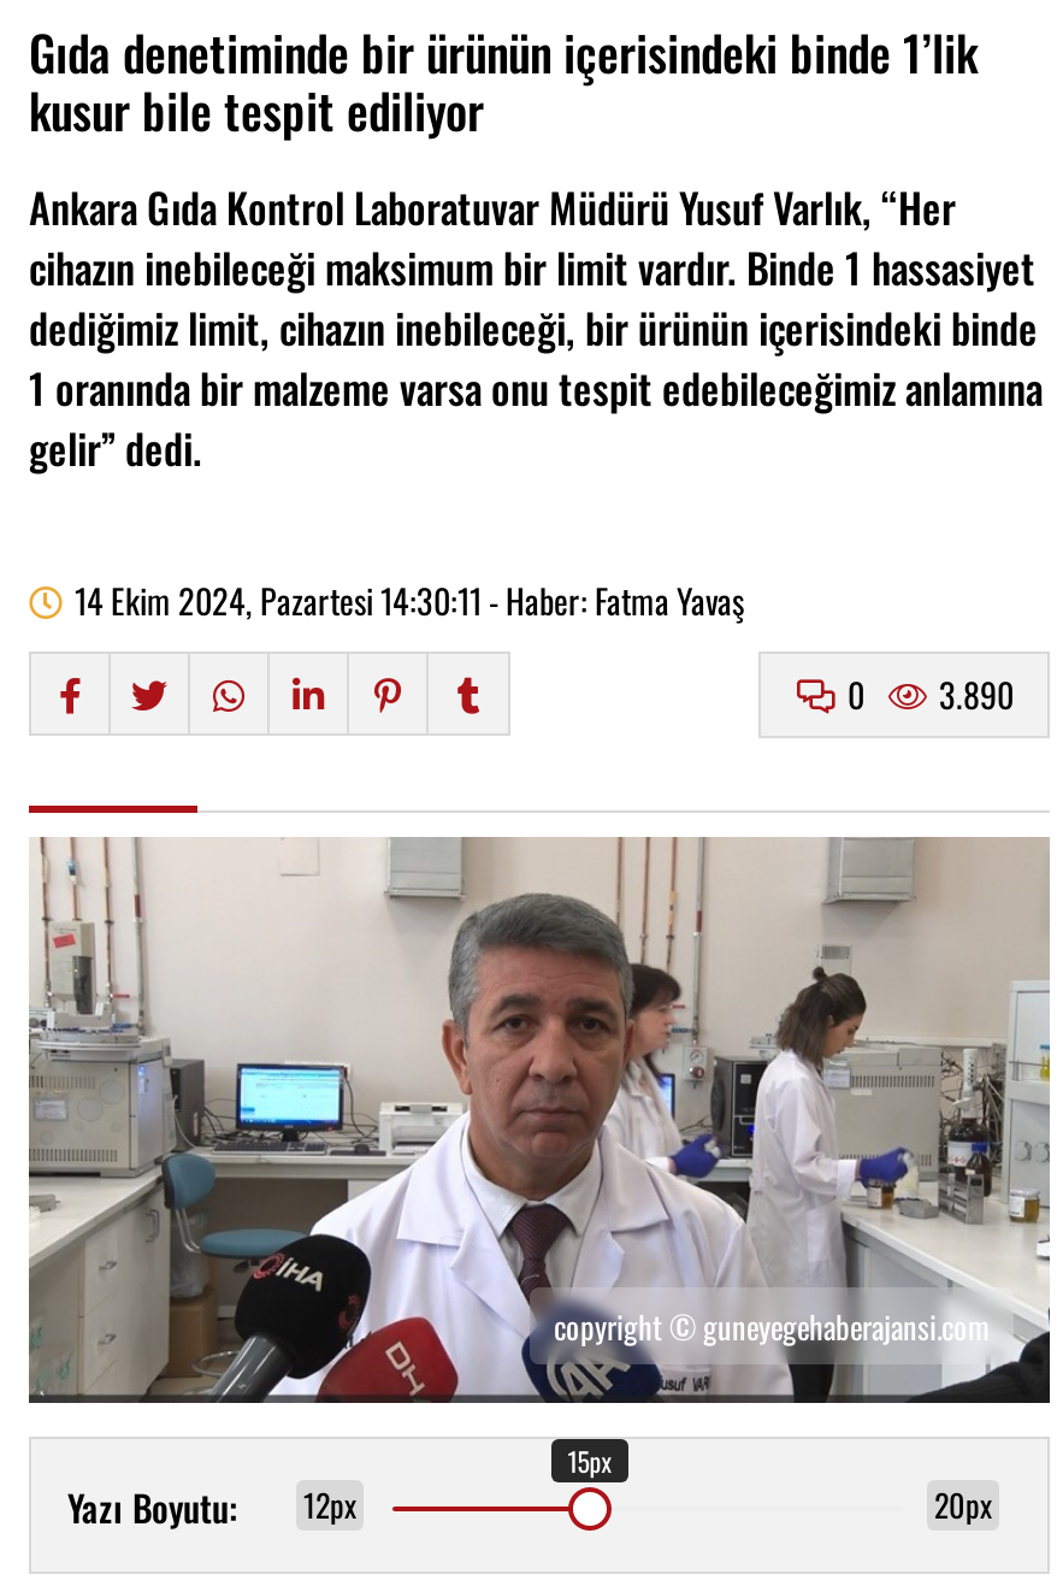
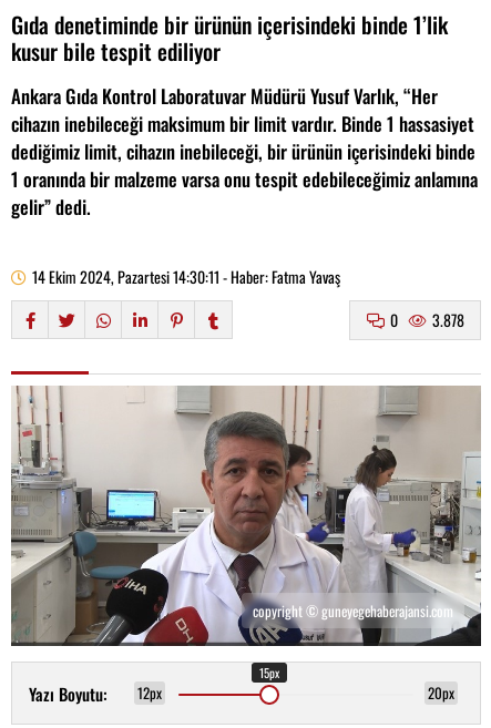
- 0 3.890
+ 0 3.878
